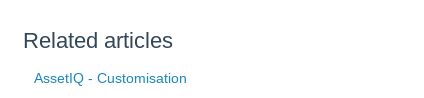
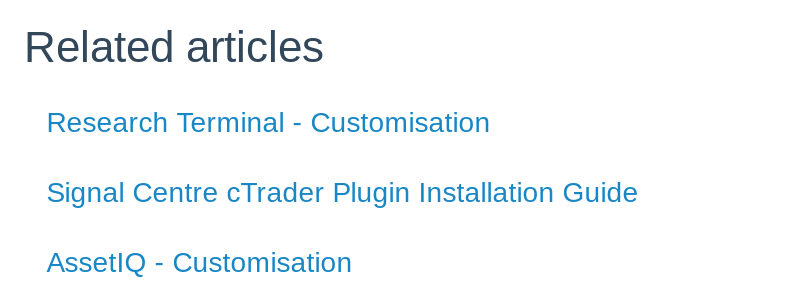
+ Research Terminal - Customisation
+ Signal Centre cTrader Plugin Installation Guide
